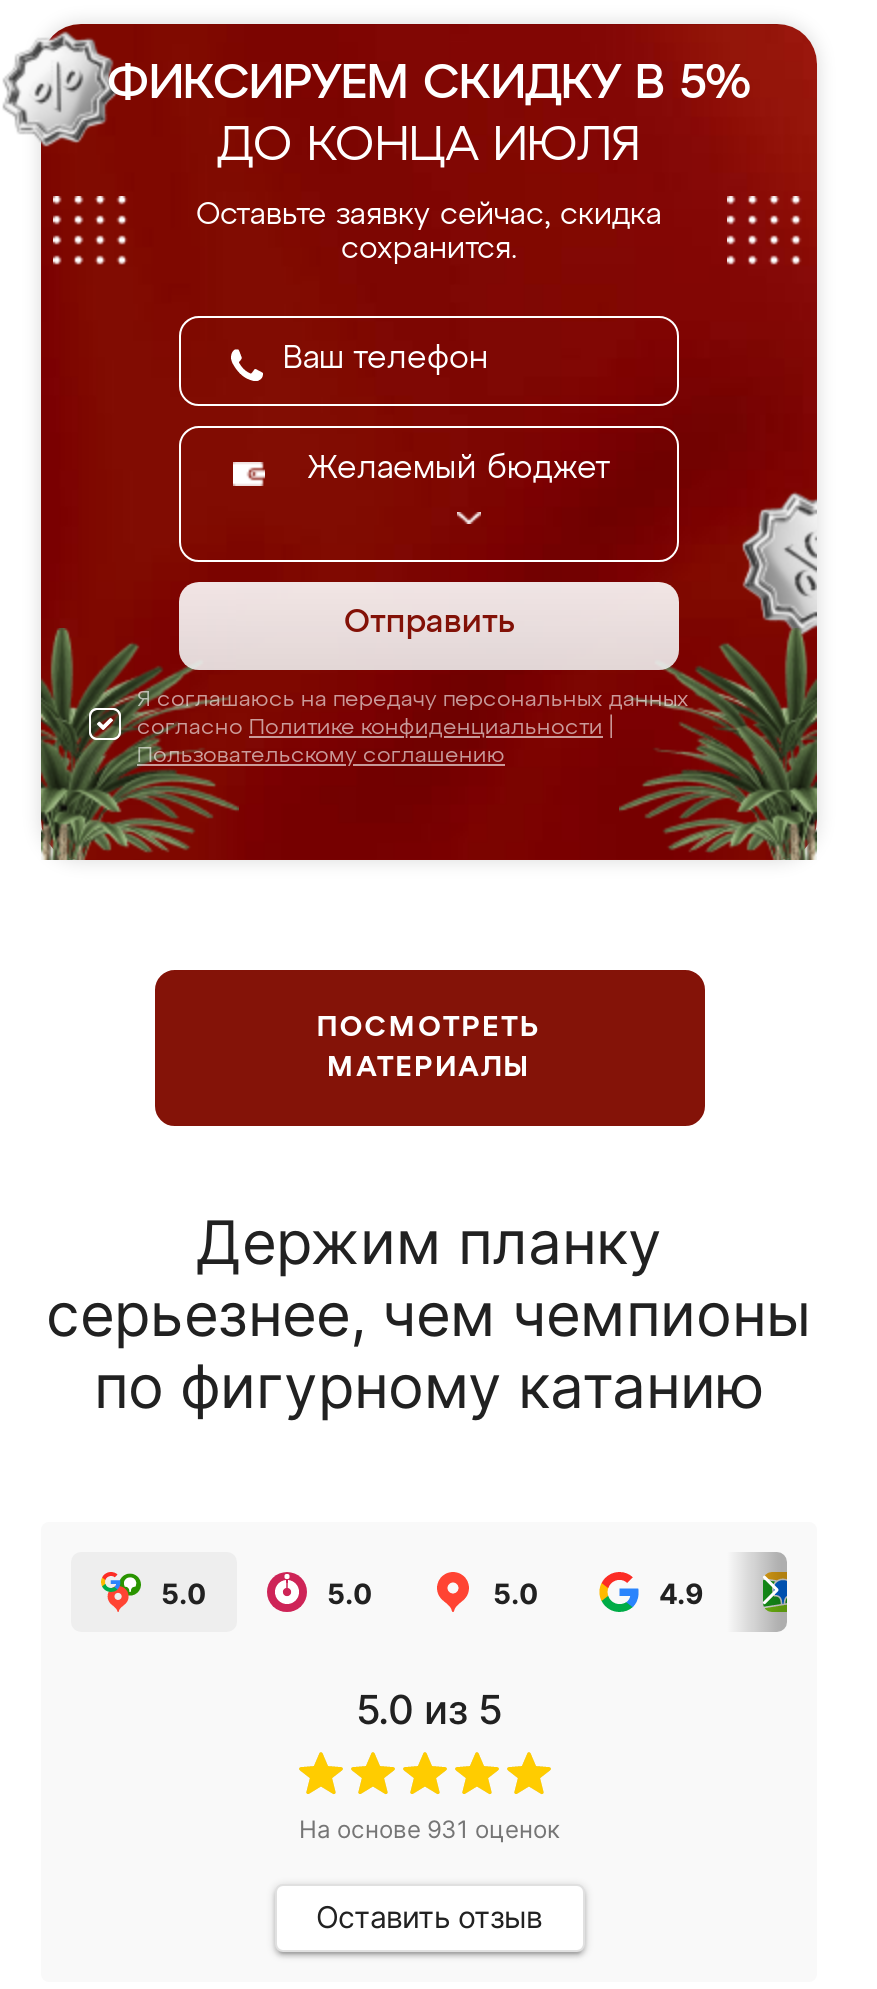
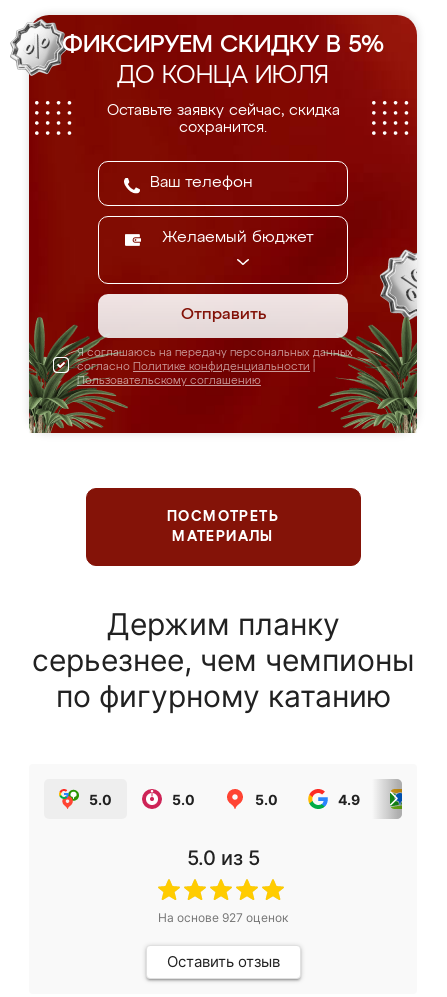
- На основе 931 оценок
+ На основе 927 оценок
